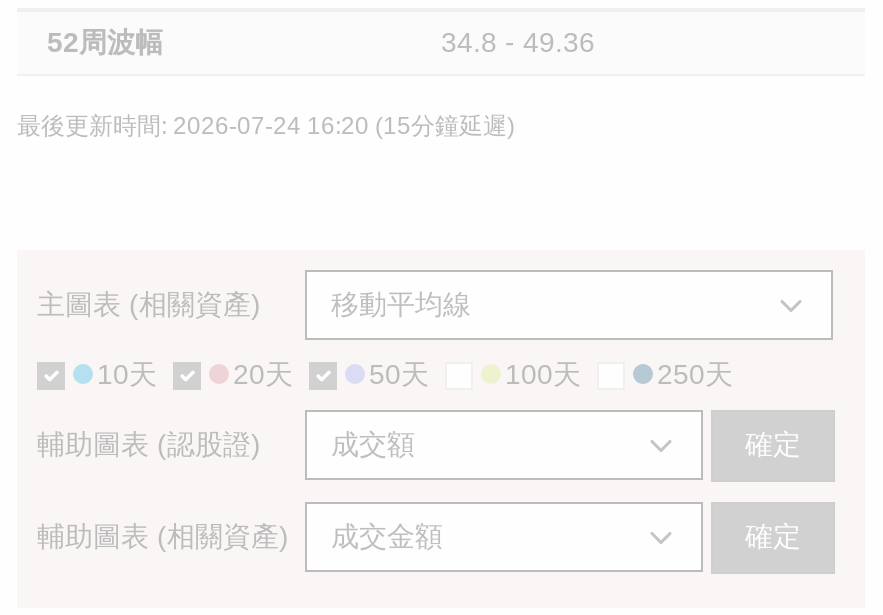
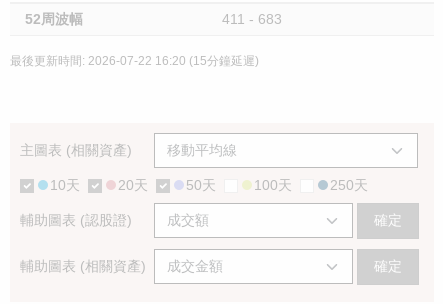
- 34.8 - 49.36
+ 411 - 683

- 最後更新時間: 2026-07-24 16:20 (15分鐘延遲)
+ 最後更新時間: 2026-07-22 16:20 (15分鐘延遲)
